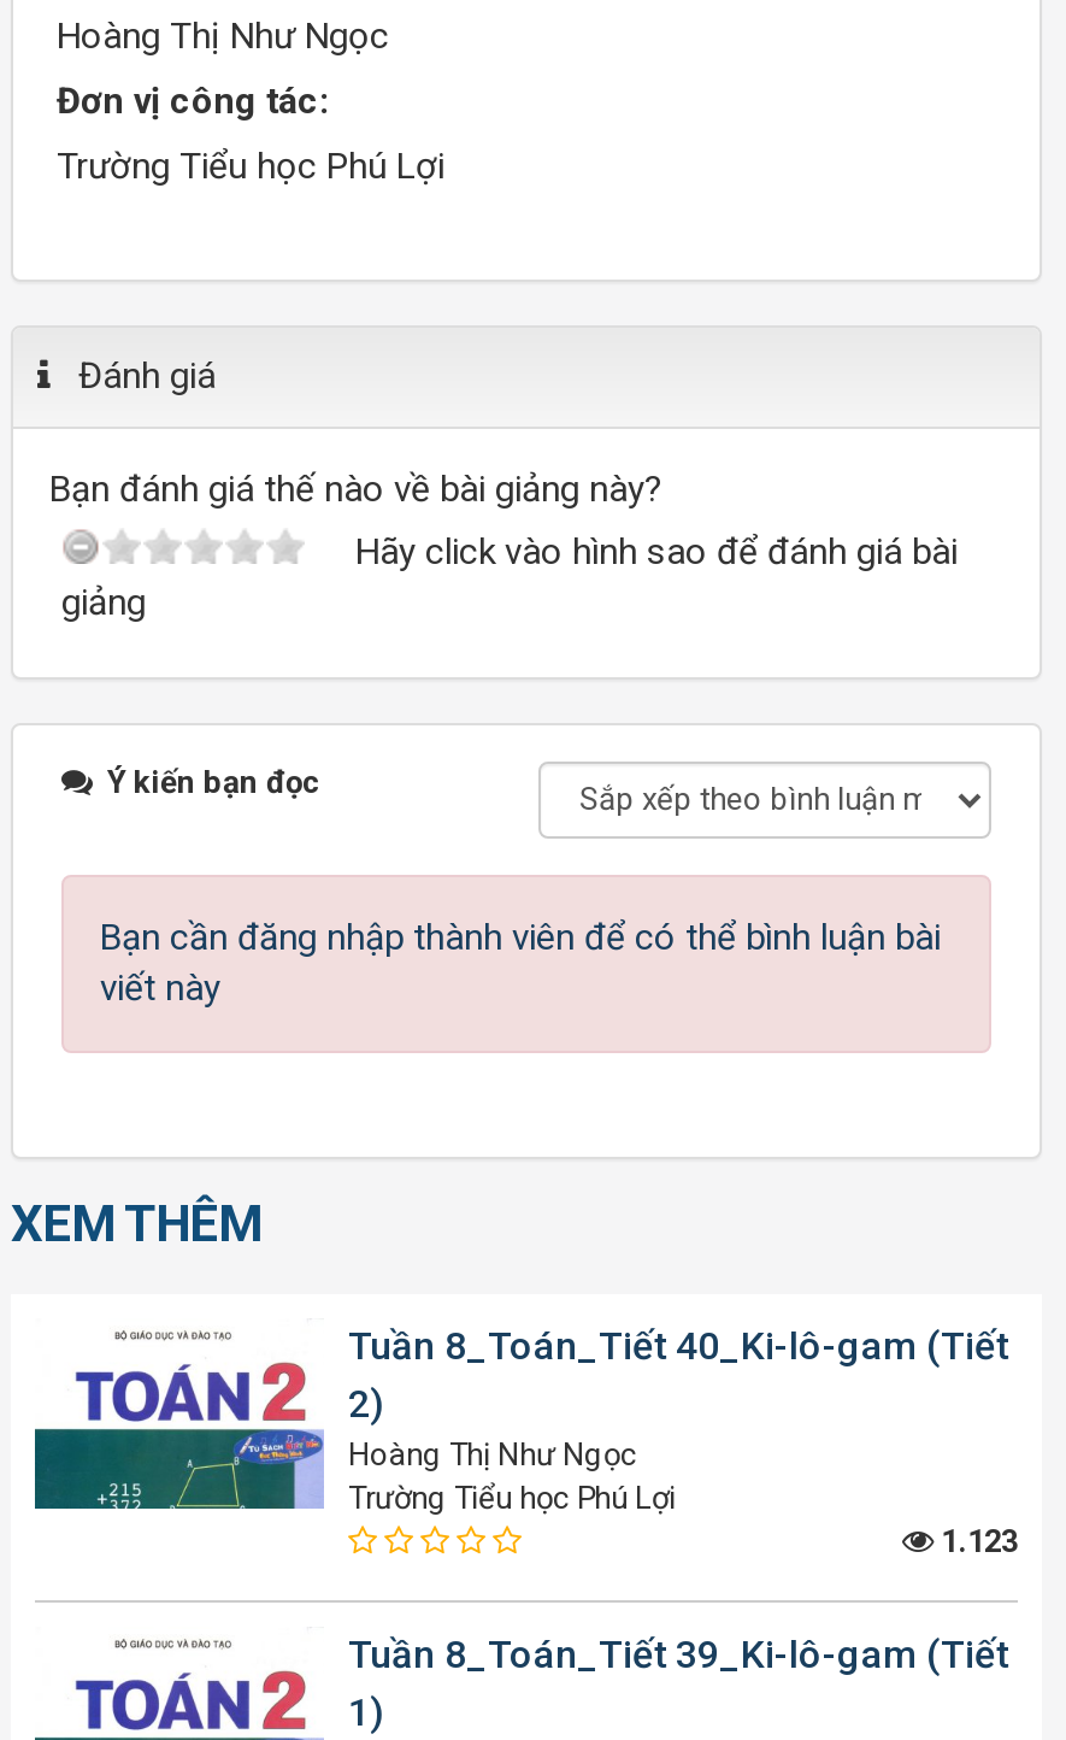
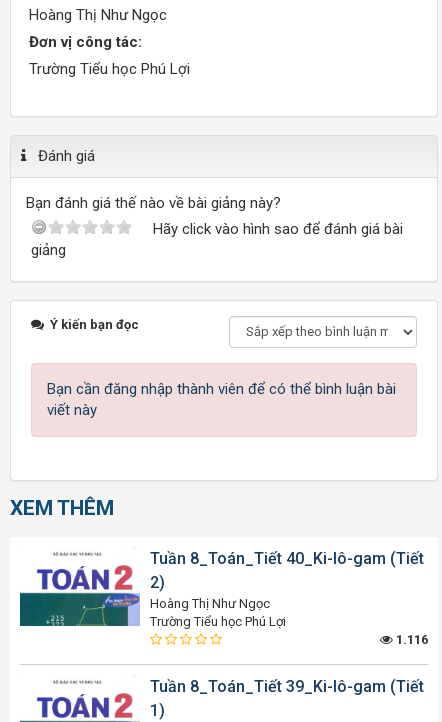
- 1.123
+ 1.116
